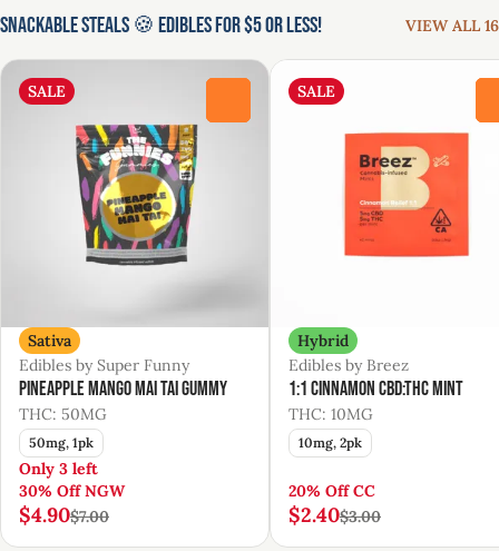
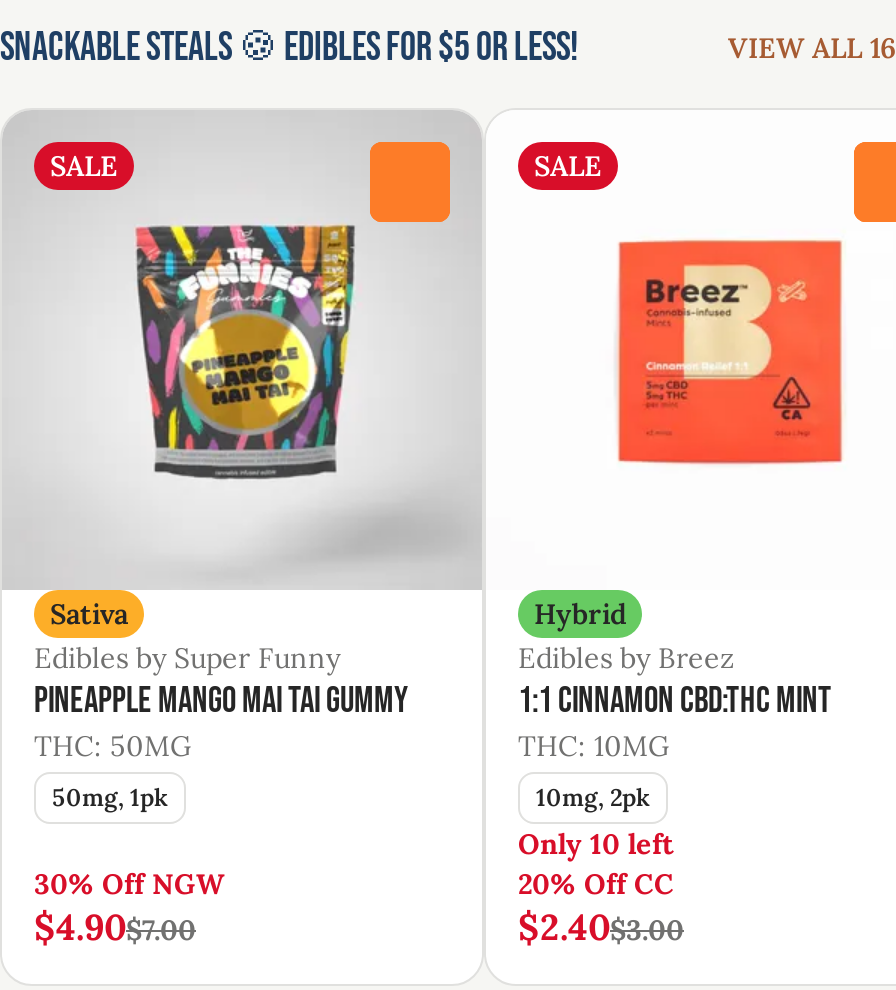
+ Only 10 left

- Only 3 left
